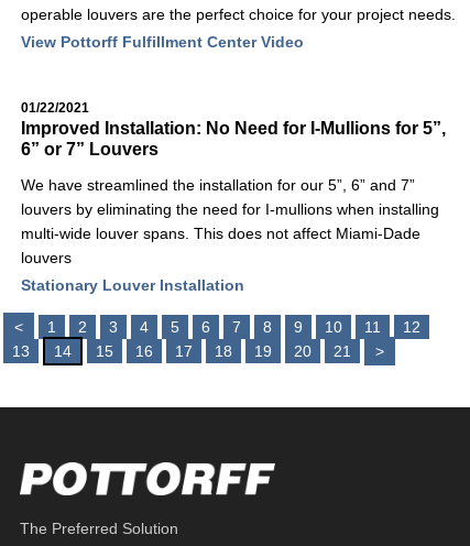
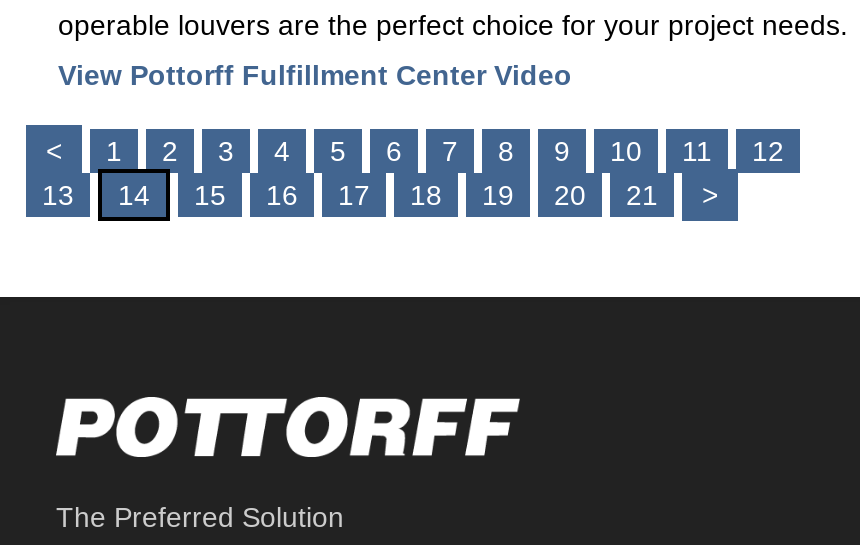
- 01/22/2021
- Improved Installation: No Need for I-Mullions for 5”,
- 6” or 7” Louvers
- We have streamlined the installation for our 5”, 6” and 7”
- louvers by eliminating the need for I-mullions when installing
- multi-wide louver spans. This does not affect Miami-Dade
- louvers
- Stationary Louver Installation
